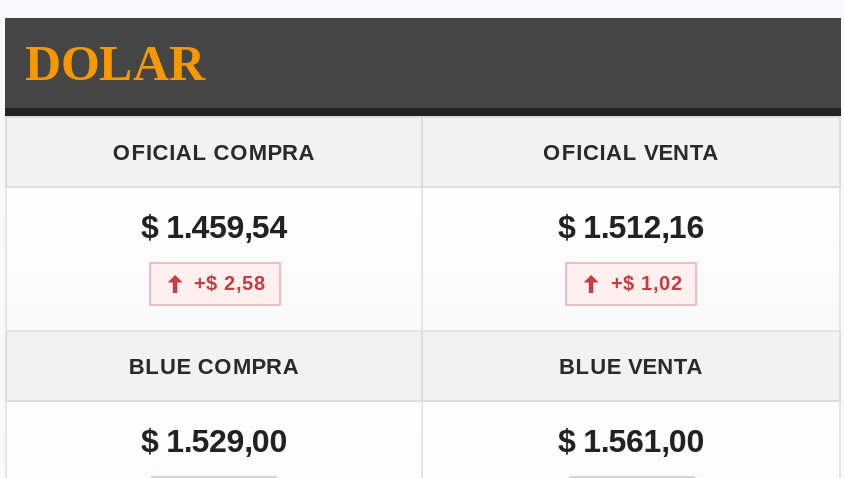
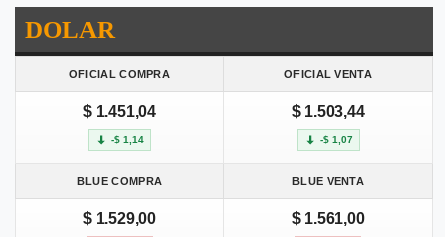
- $ 1.459,54
+ $ 1.451,04

- $ 1.512,16
+ $ 1.503,44

- +$ 2,58
+ -$ 1,14

- +$ 1,02
+ -$ 1,07
